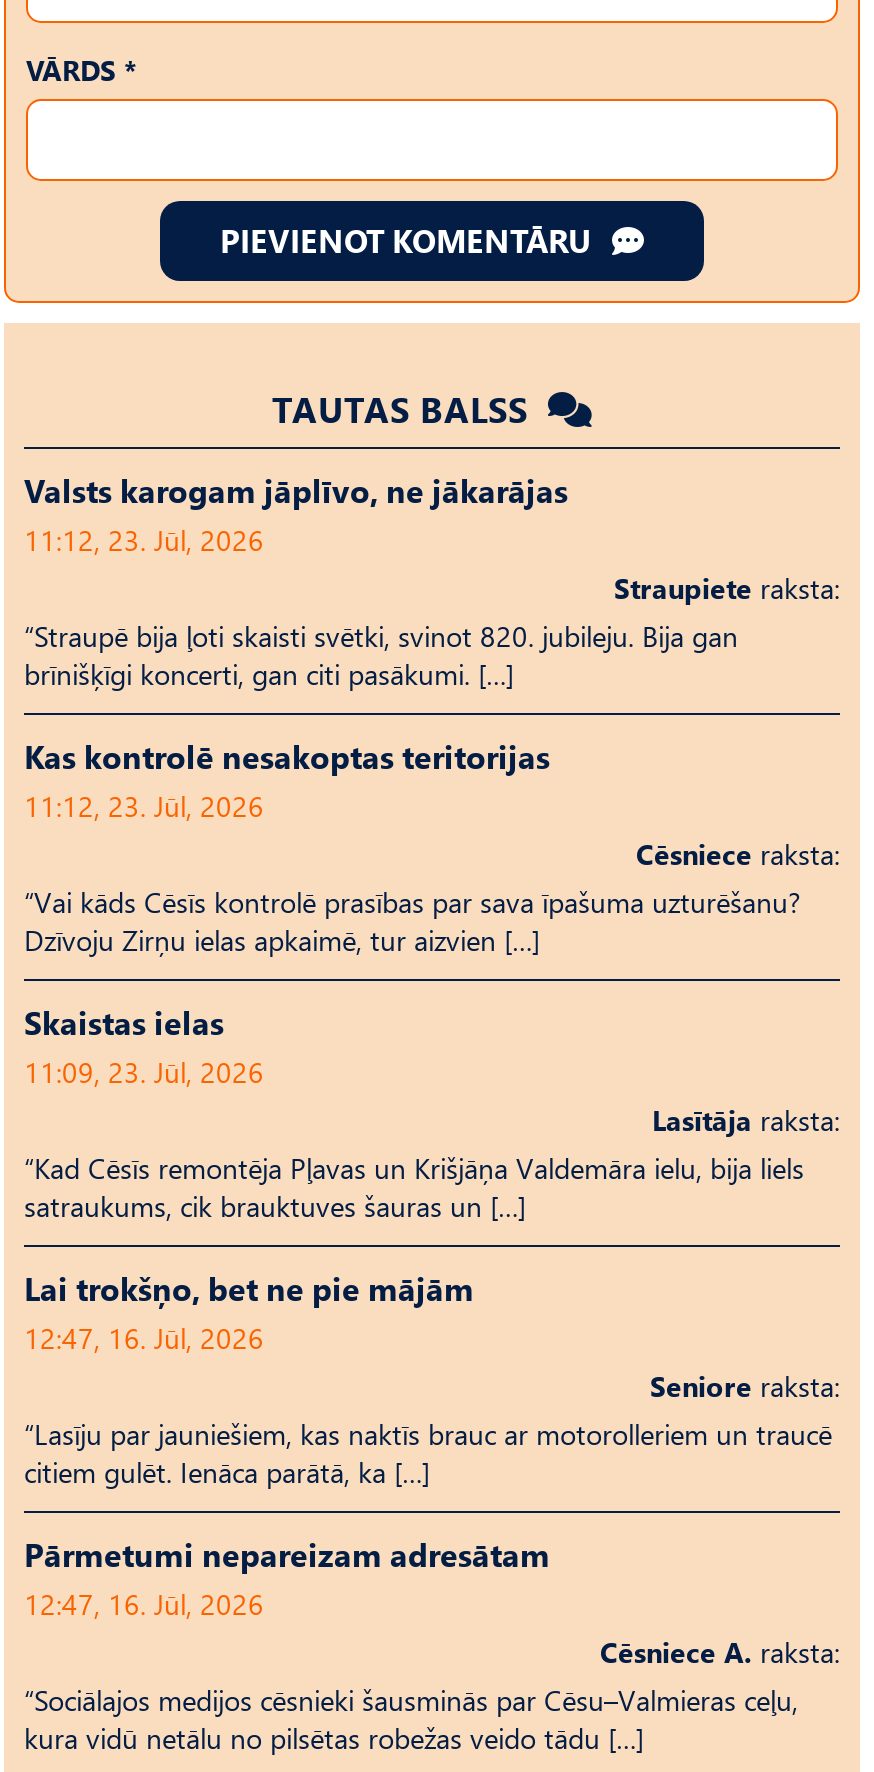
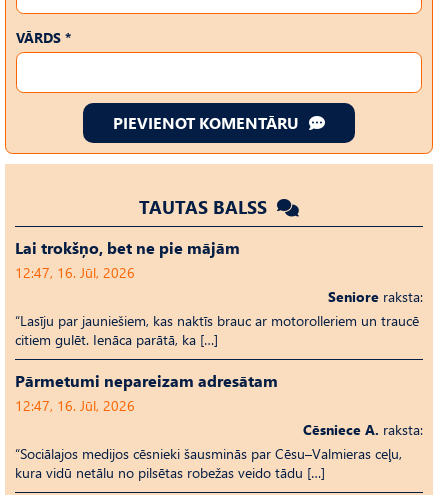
- Valsts karogam jāplīvo, ne jākarājas
- 11:12, 23. Jūl, 2026
- Straupiete raksta:
- “Straupē bija ļoti skaisti svētki, svinot 820. jubileju. Bija gan
- brīnišķīgi koncerti, gan citi pasākumi. […]
- Kas kontrolē nesakoptas teritorijas
- 11:12, 23. Jūl, 2026
- Cēsniece raksta:
- “Vai kāds Cēsīs kontrolē prasības par sava īpašuma uzturēšanu?
- Dzīvoju Zirņu ielas apkaimē, tur aizvien […]
- Skaistas ielas
- 11:09, 23. Jūl, 2026
- Lasītāja raksta:
- “Kad Cēsīs remontēja Pļavas un Krišjāņa Valdemāra ielu, bija liels
- satraukums, cik brauktuves šauras un […]
